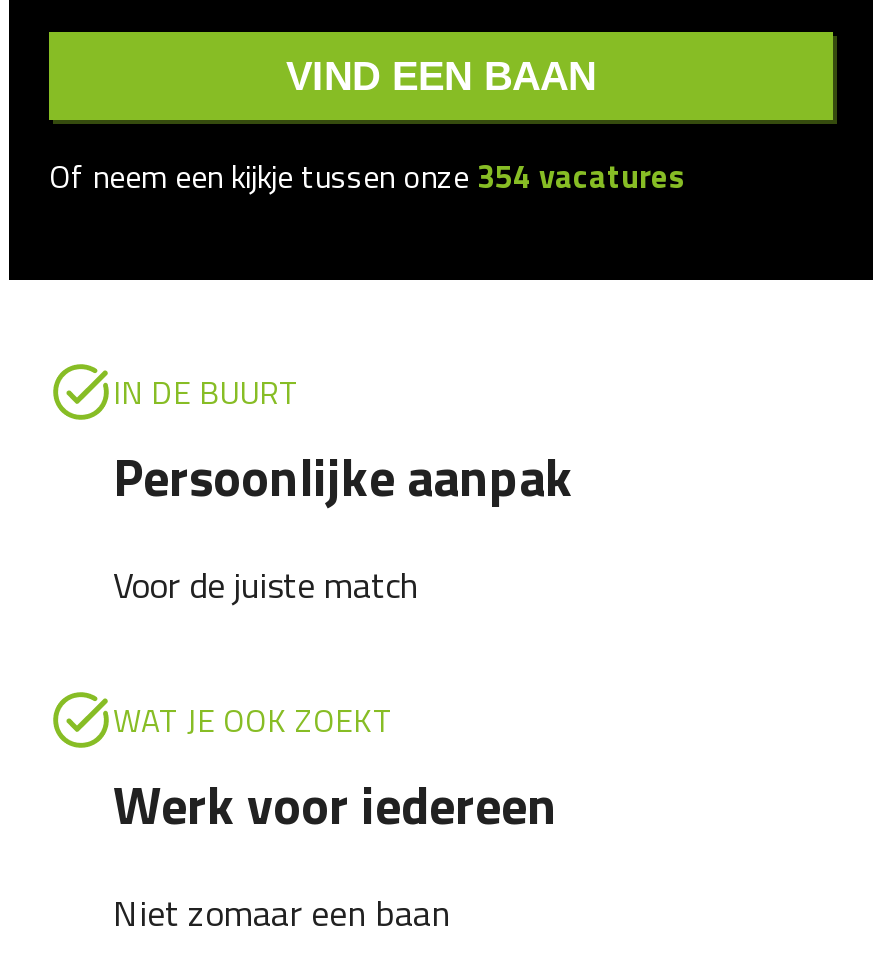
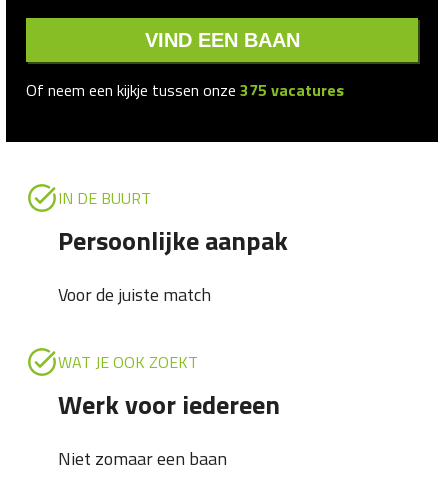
- Of neem een kijkje tussen onze 354 vacatures
+ Of neem een kijkje tussen onze 375 vacatures
